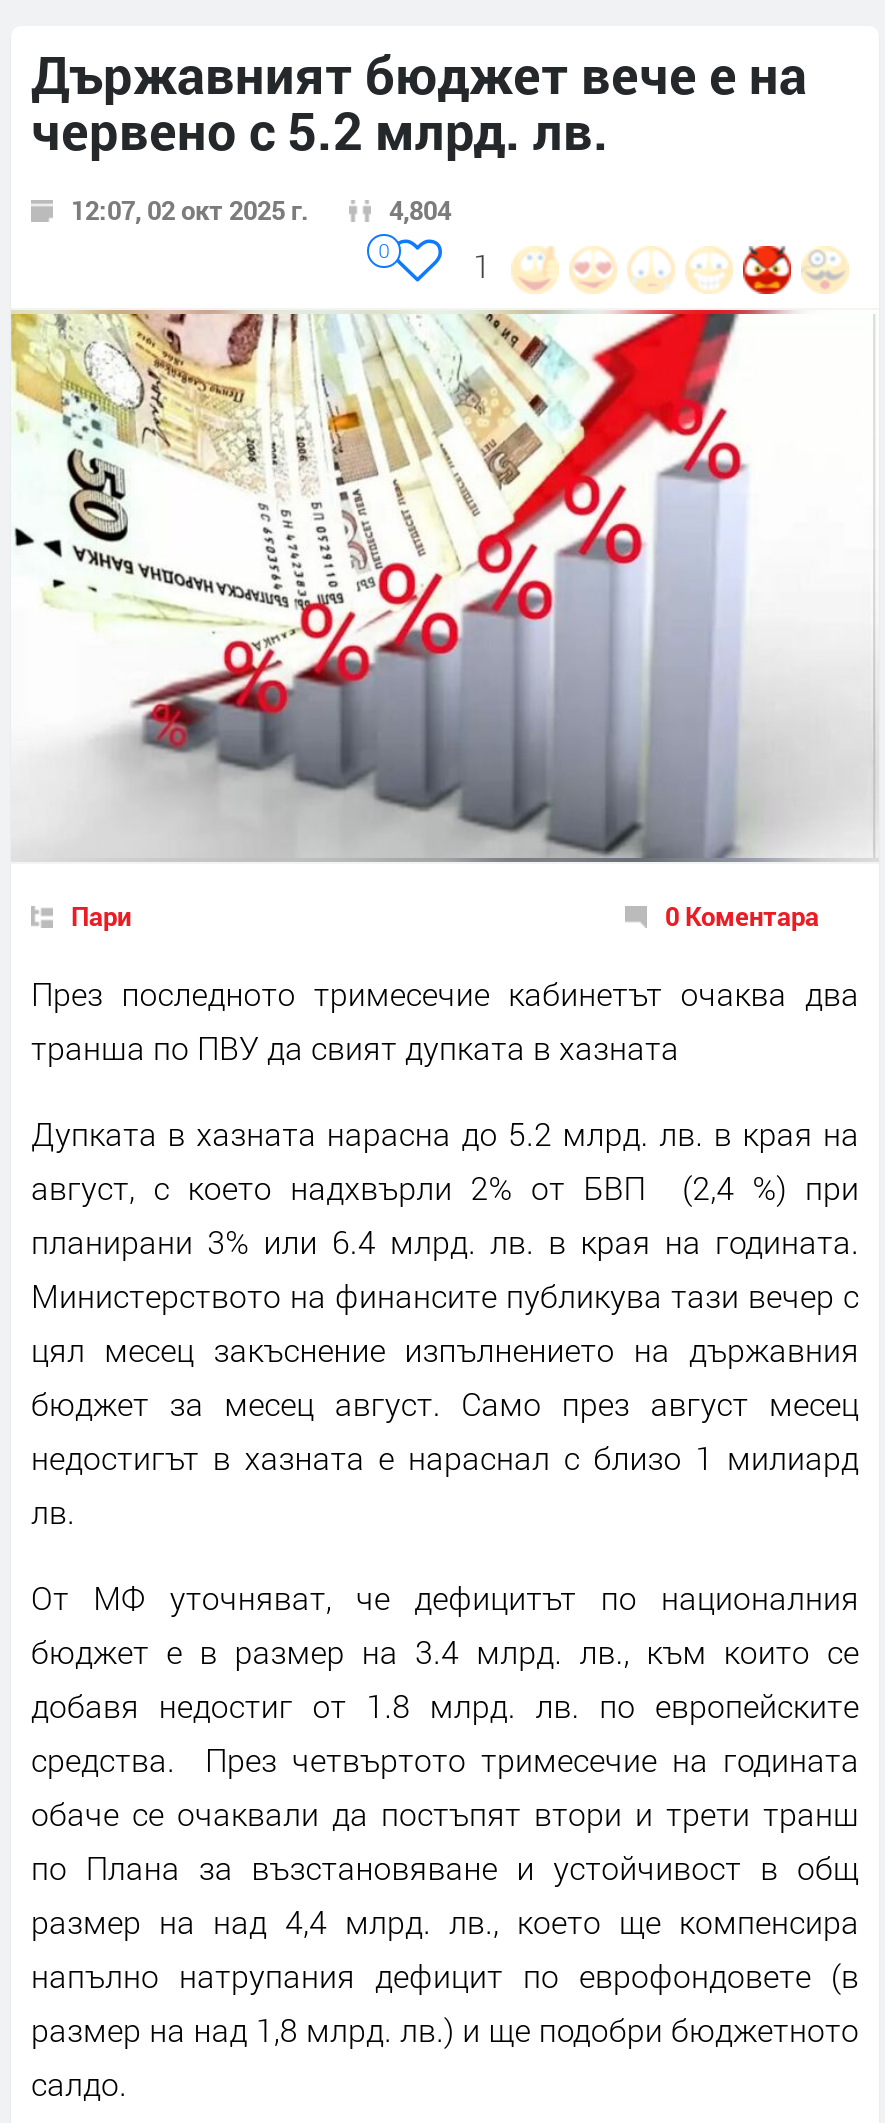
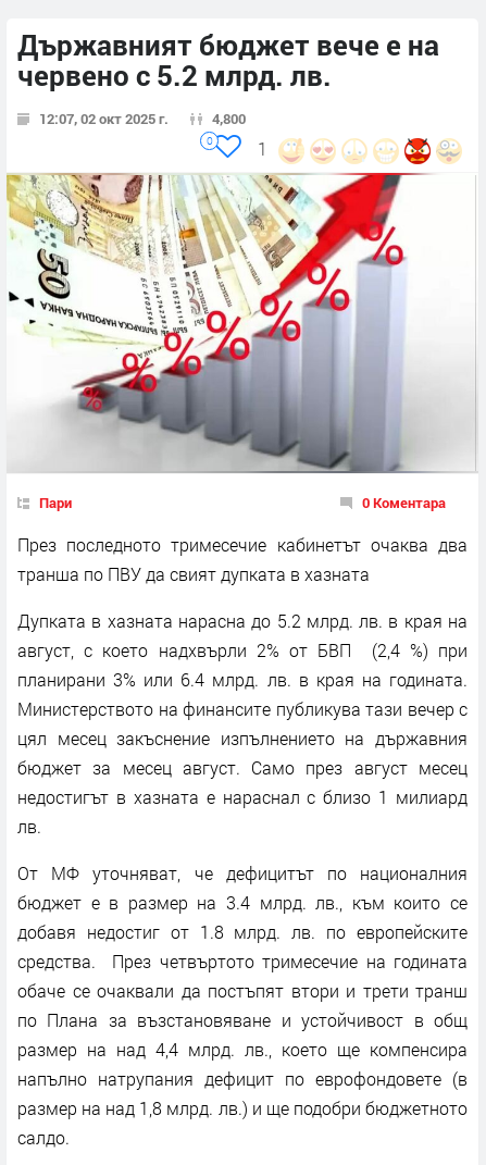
- 4,804
+ 4,800
